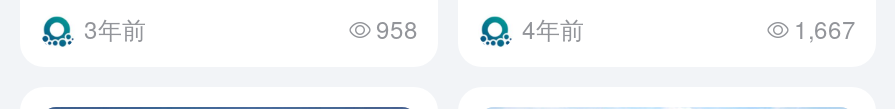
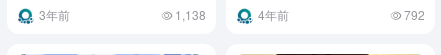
- 958
+ 1,138

- 1,667
+ 792
